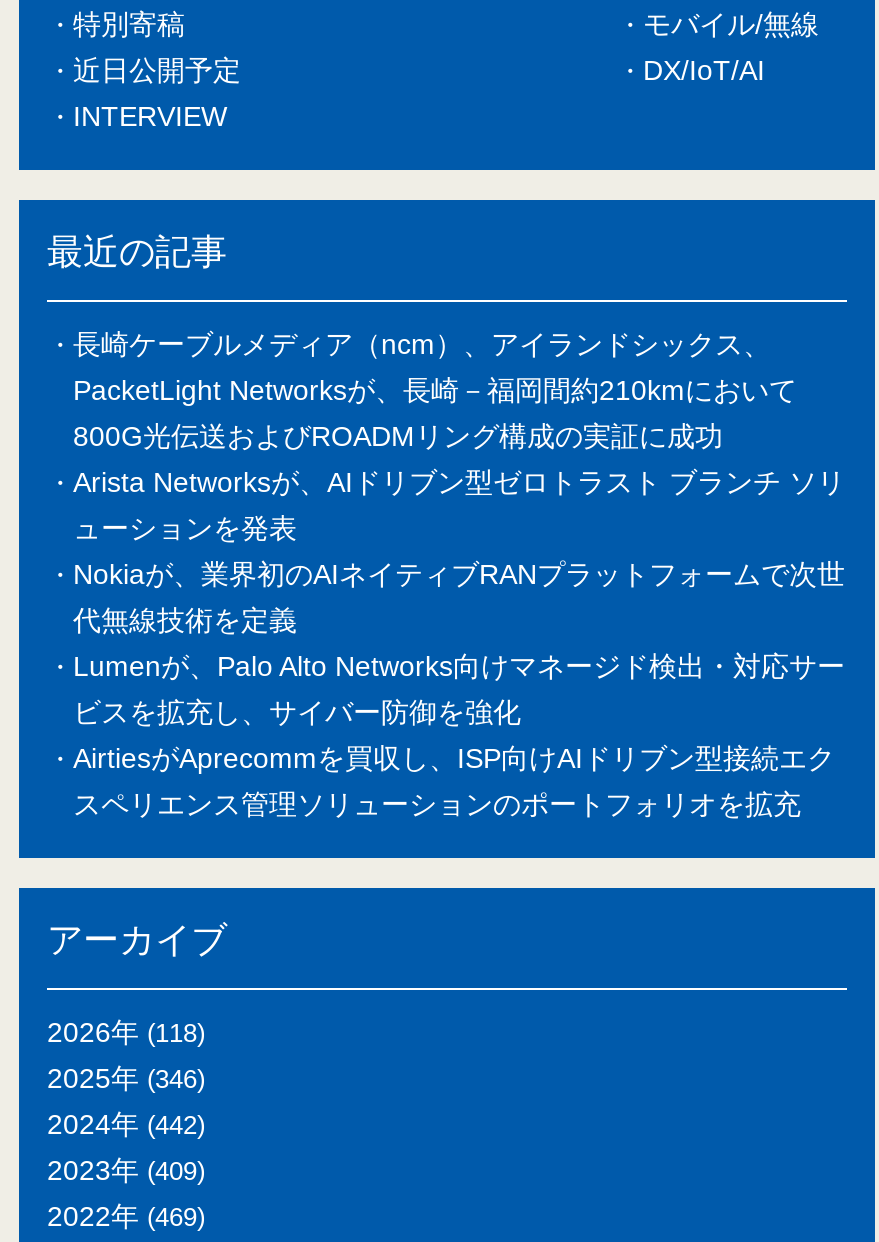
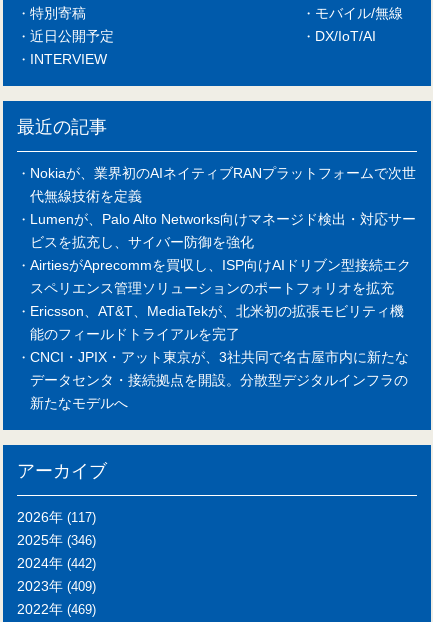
- 長崎ケーブルメディア（ncm）、アイランドシックス、
- PacketLight Networksが、長崎－福岡間約210kmにおいて
- 800G光伝送およびROADMリング構成の実証に成功
- Arista Networksが、AIドリブン型ゼロトラスト ブランチ ソリ
- ューションを発表

moved up: Nokiaが、業界初のAIネイティブRANプラットフォームで次世 | 代無線技術を定義 | Lumenが、Palo Alto Networks向けマネージド検出・対応サー | ビスを拡充し、サイバー防御を強化 | AirtiesがAprecommを買収し、ISP向けAIドリブン型接続エク | スペリエンス管理ソリューションのポートフォリオを拡充

+ Ericsson、AT&T、MediaTekが、北米初の拡張モビリティ機
+ 能のフィールドトライアルを完了
+ CNCI・JPIX・アット東京が、3社共同で名古屋市内に新たな
+ データセンタ・接続拠点を開設。分散型デジタルインフラの
+ 新たなモデルへ

- 2026年(118)
+ 2026年(117)
